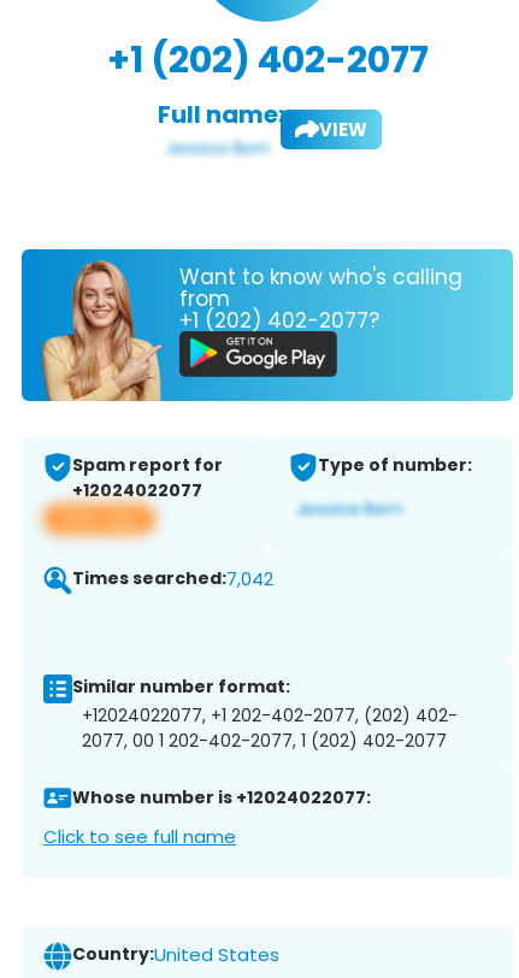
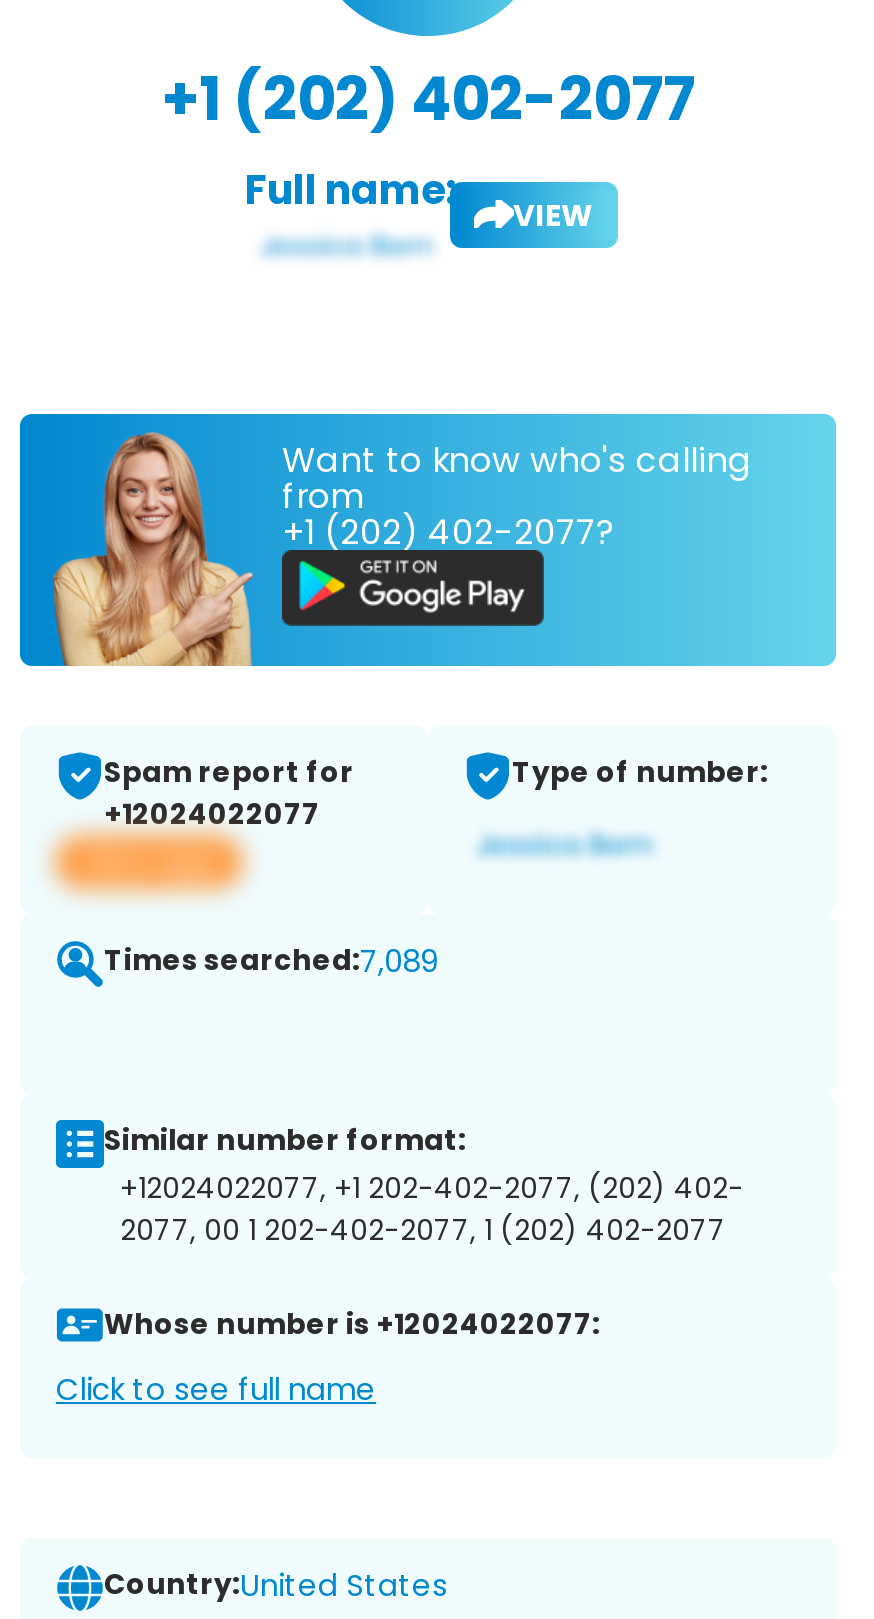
- Times searched:7,042
+ Times searched:7,089
